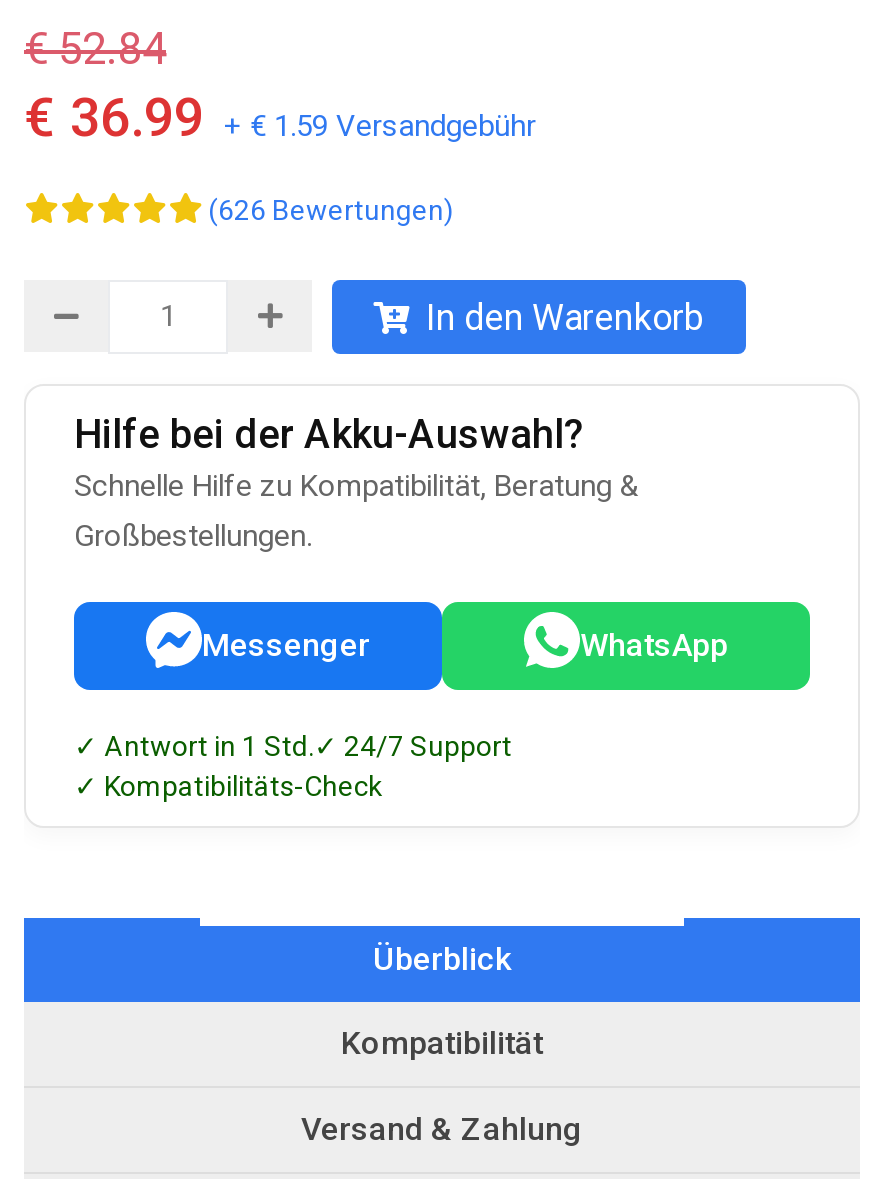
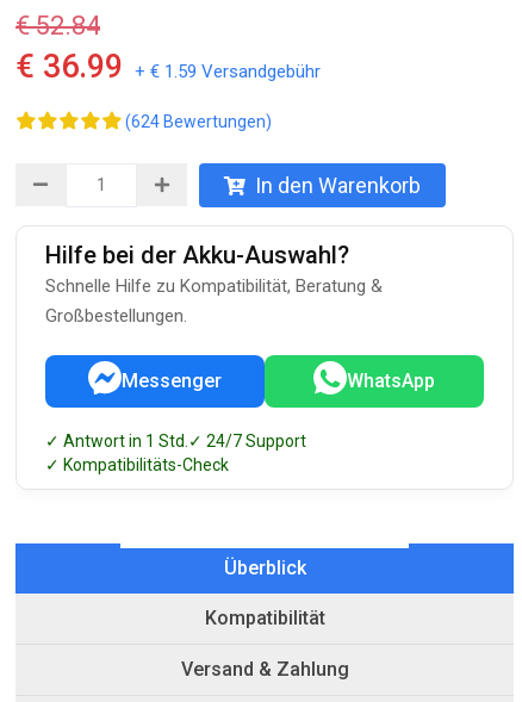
- (626 Bewertungen)
+ (624 Bewertungen)
